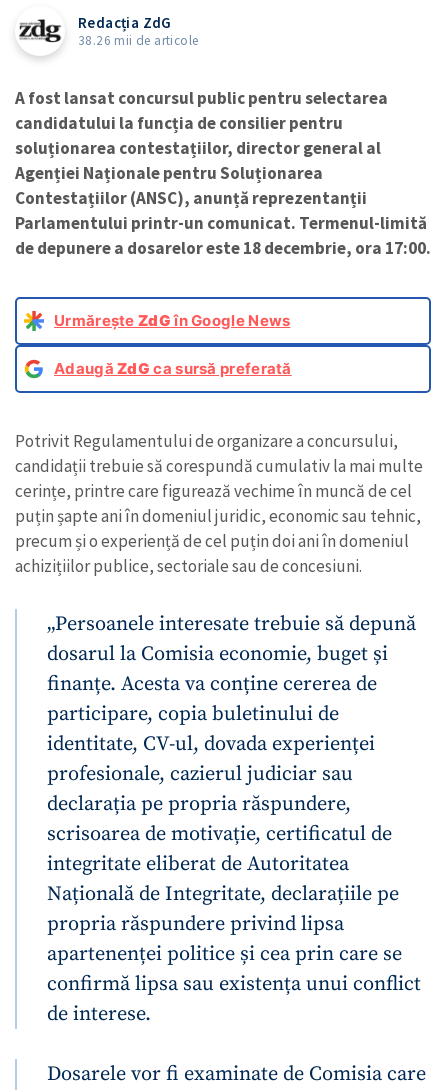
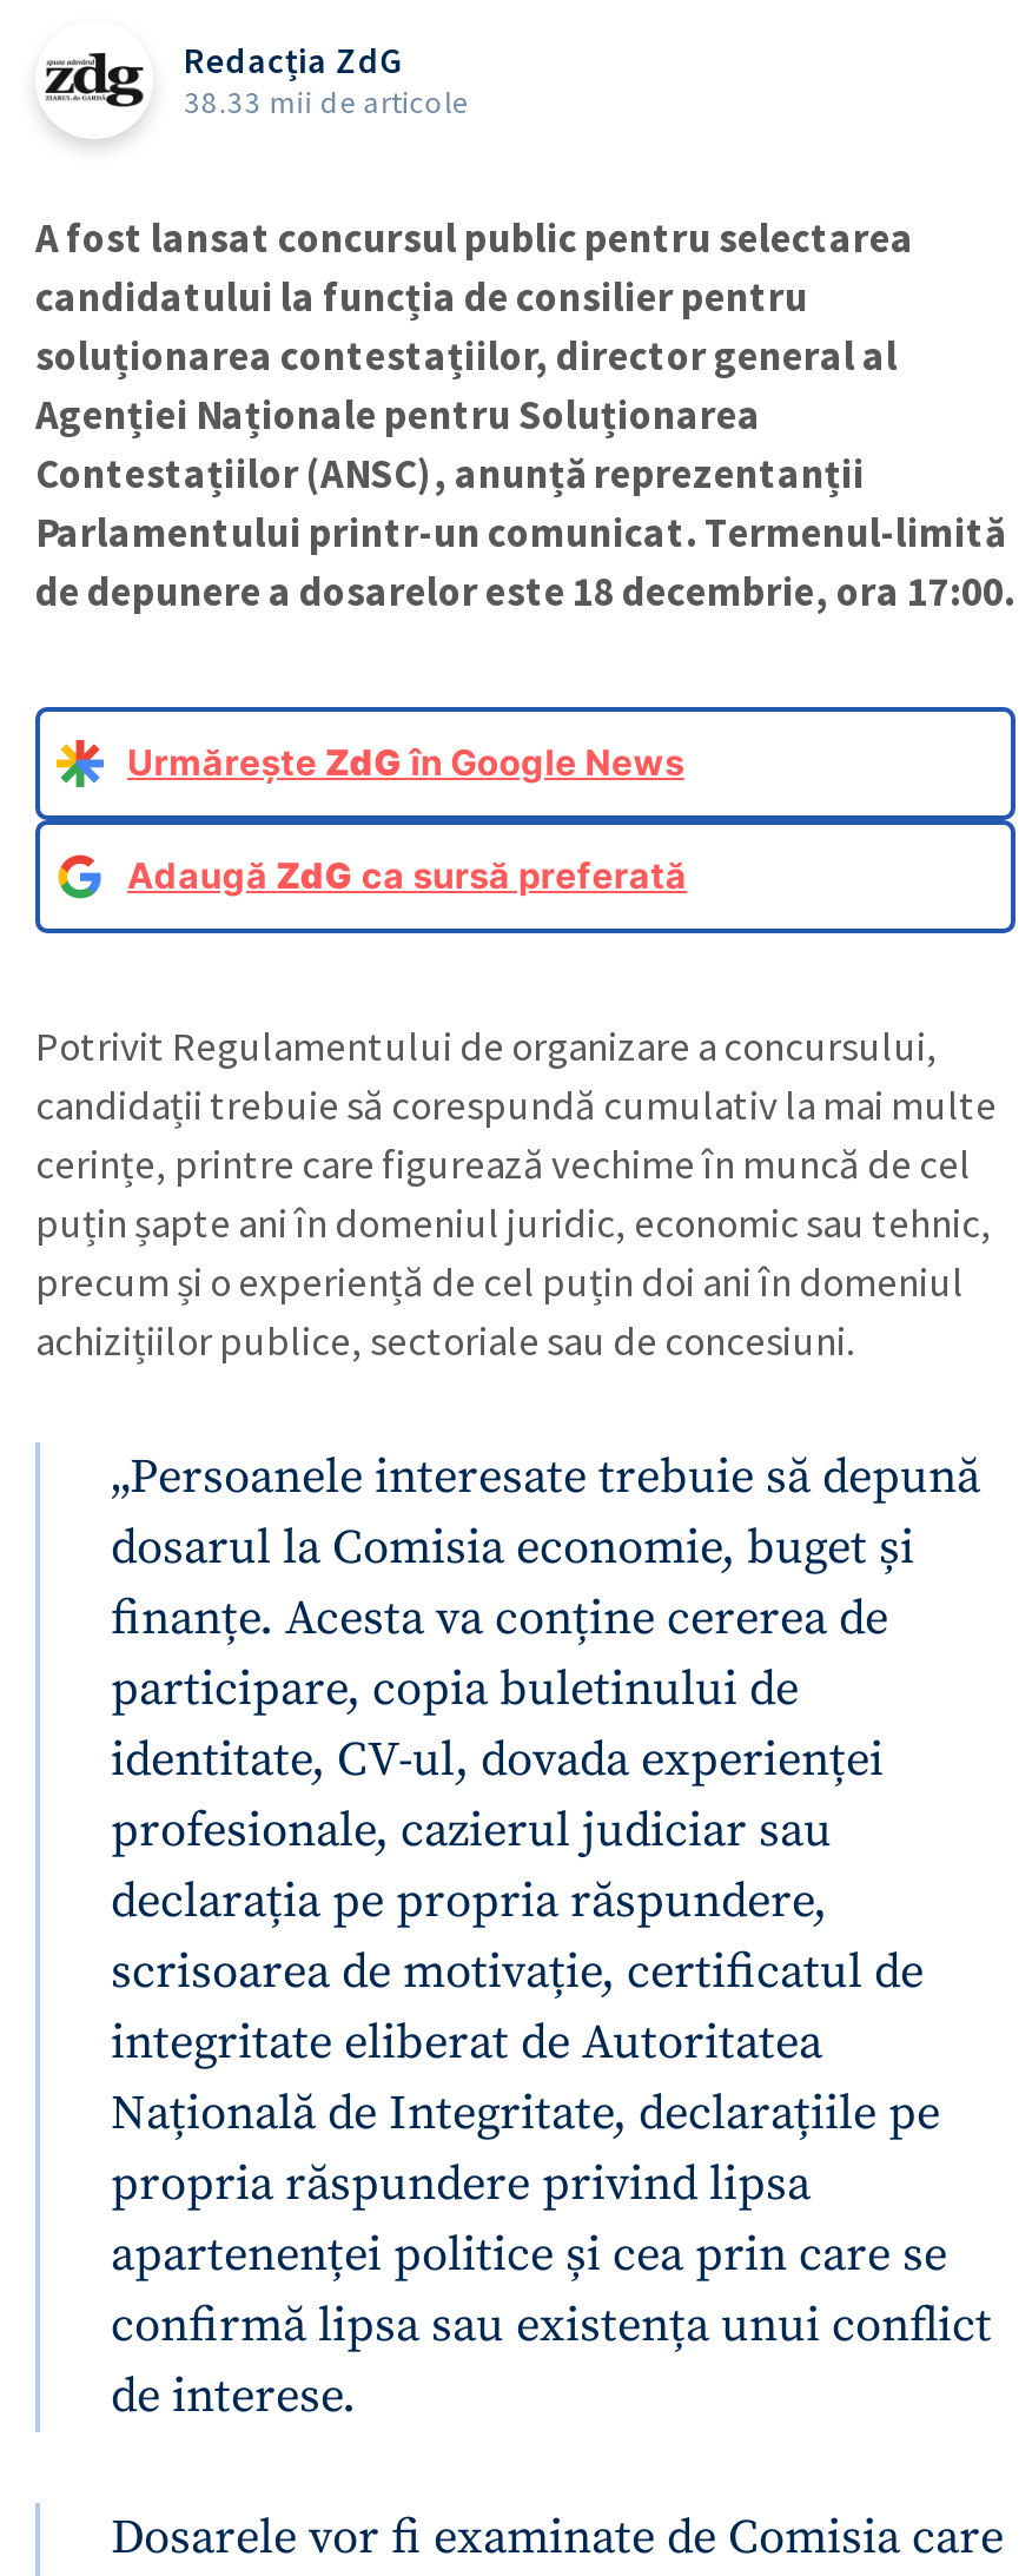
- 38.26 mii de articole
+ 38.33 mii de articole
